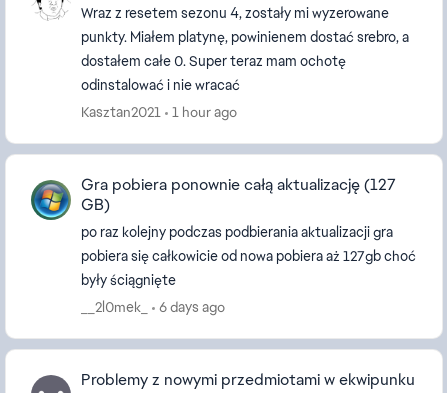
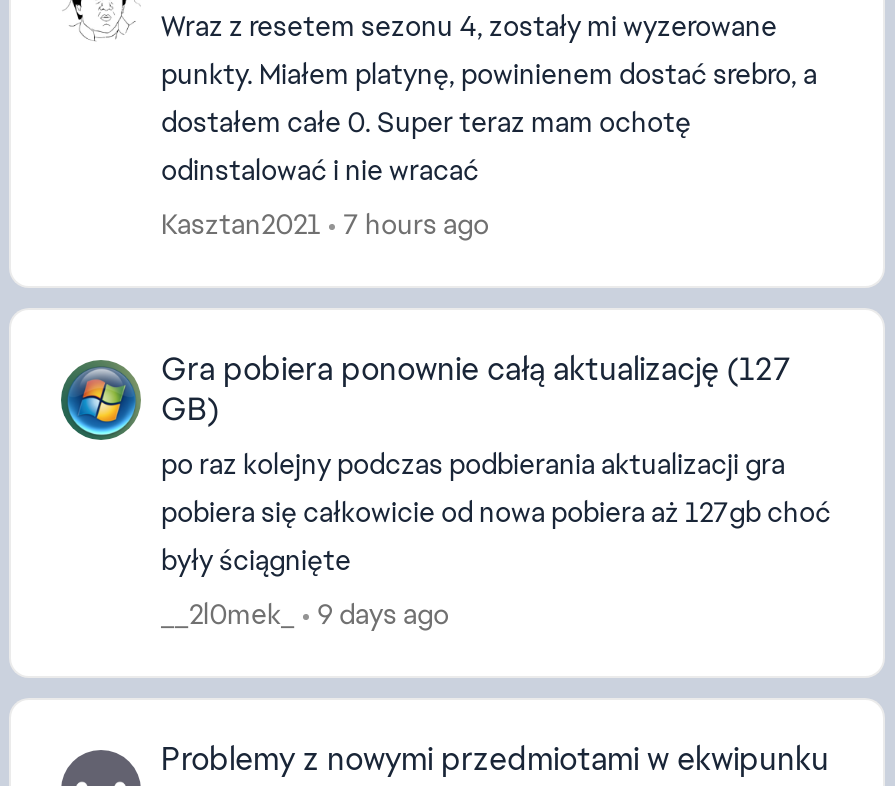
- Kasztan2021 1 hour ago
+ Kasztan2021 7 hours ago

- __2l0mek_ 6 days ago
+ __2l0mek_ 9 days ago
